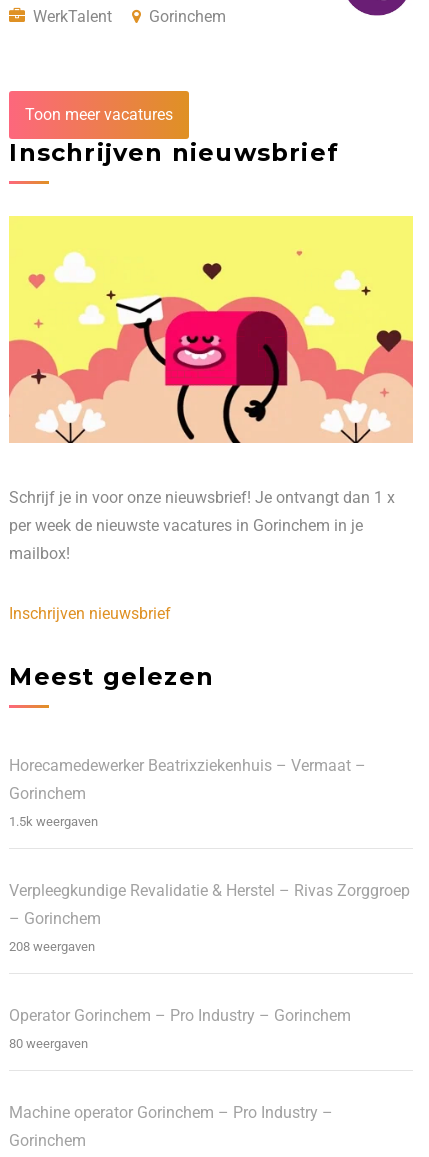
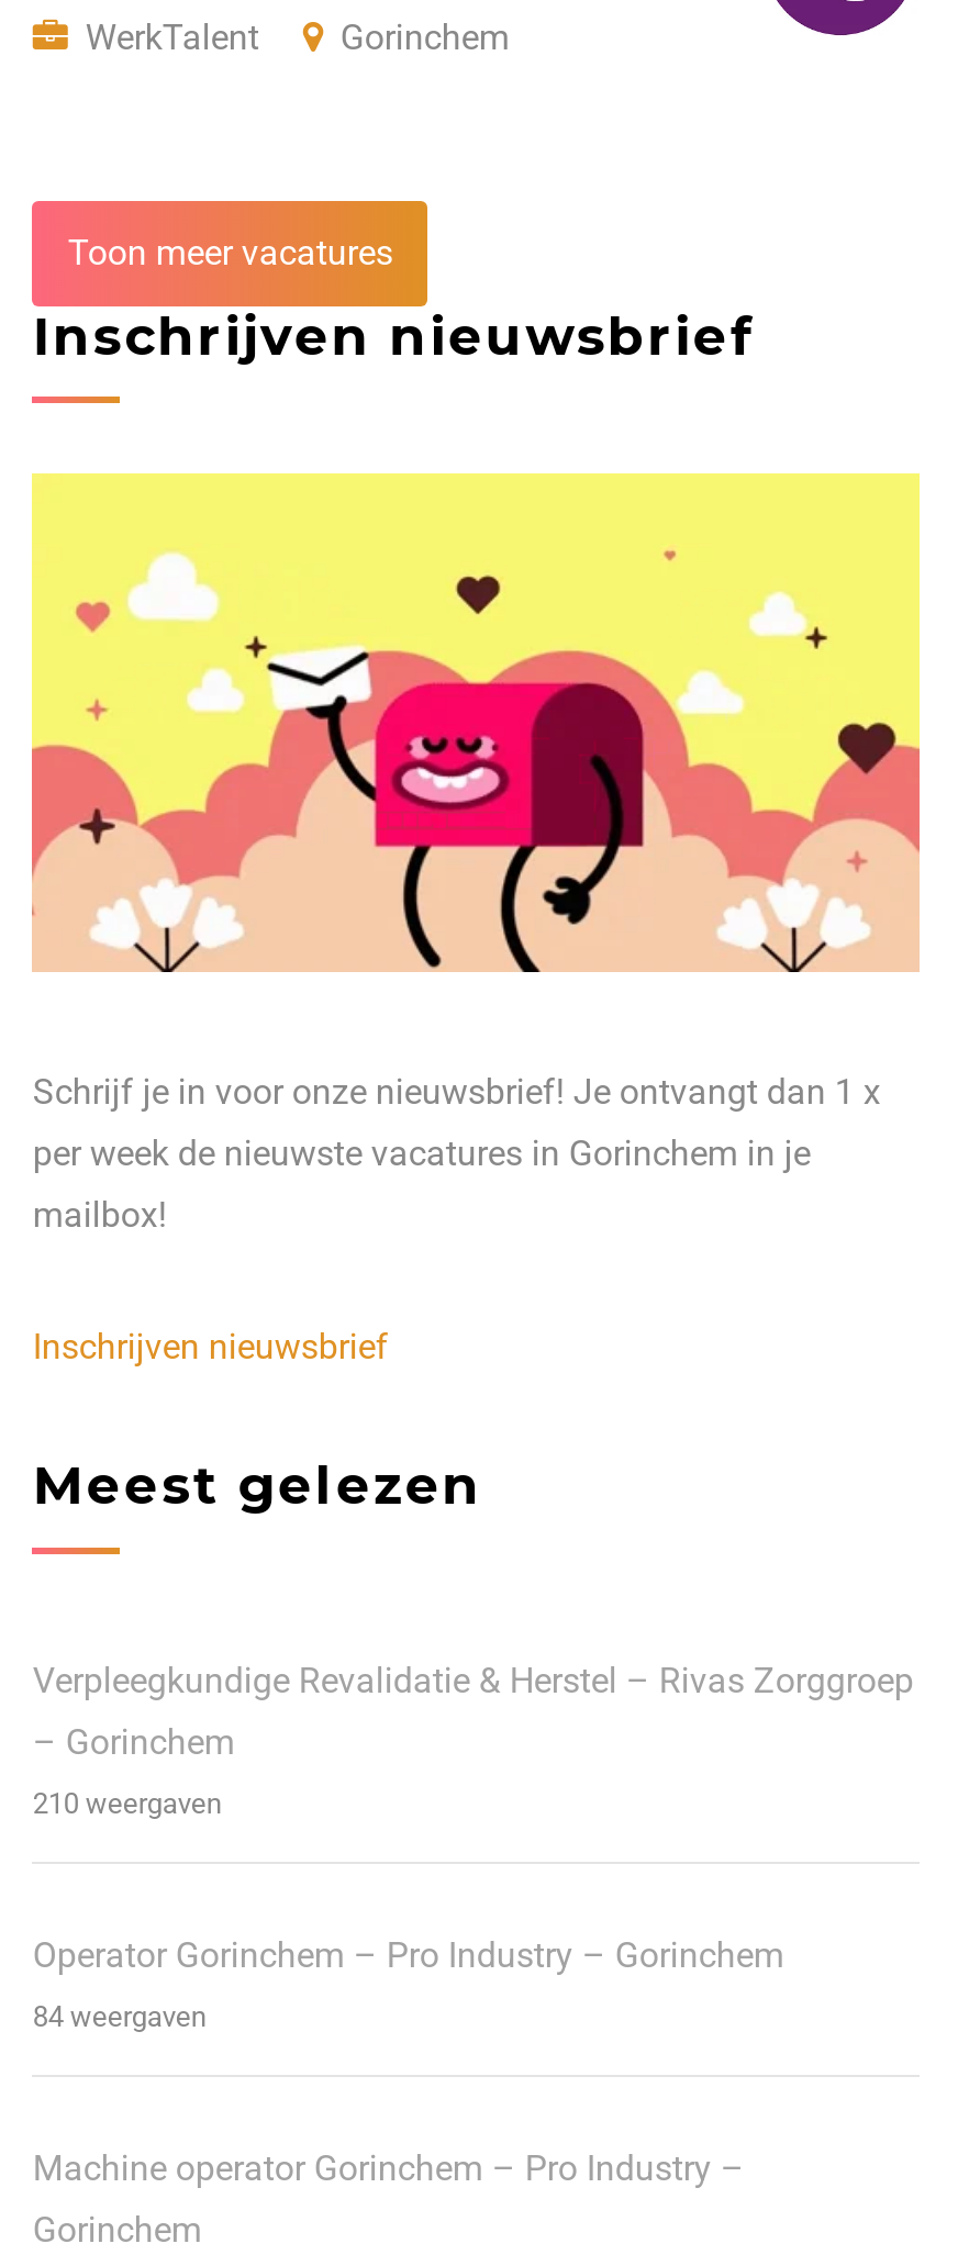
- Horecamedewerker Beatrixziekenhuis – Vermaat –
- Gorinchem
- 1.5k weergaven

- 208 weergaven
+ 210 weergaven

- 80 weergaven
+ 84 weergaven
